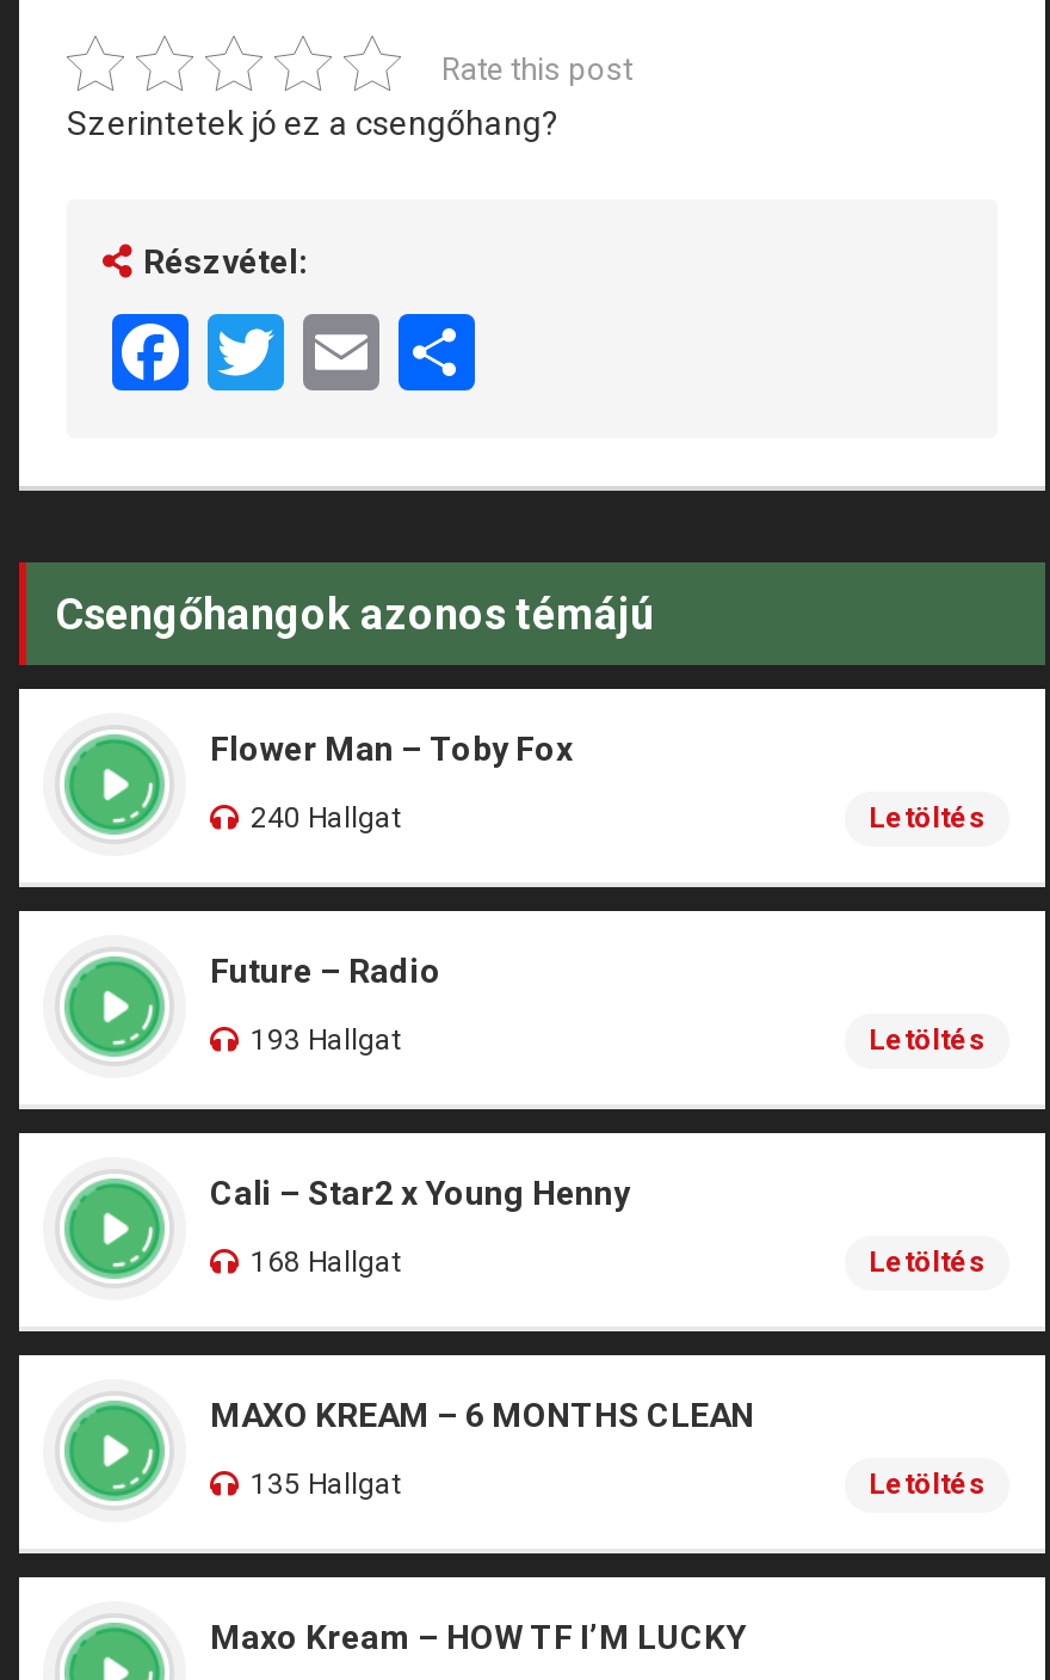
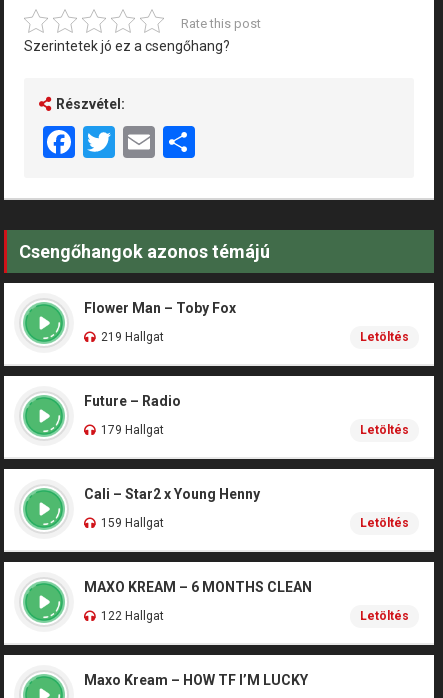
- 240 Hallgat
+ 219 Hallgat

- 193 Hallgat
+ 179 Hallgat

- 168 Hallgat
+ 159 Hallgat

- 135 Hallgat
+ 122 Hallgat
